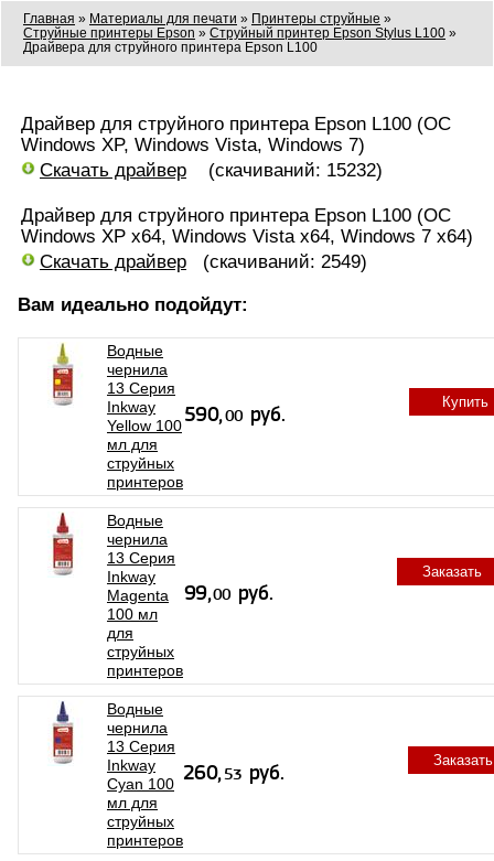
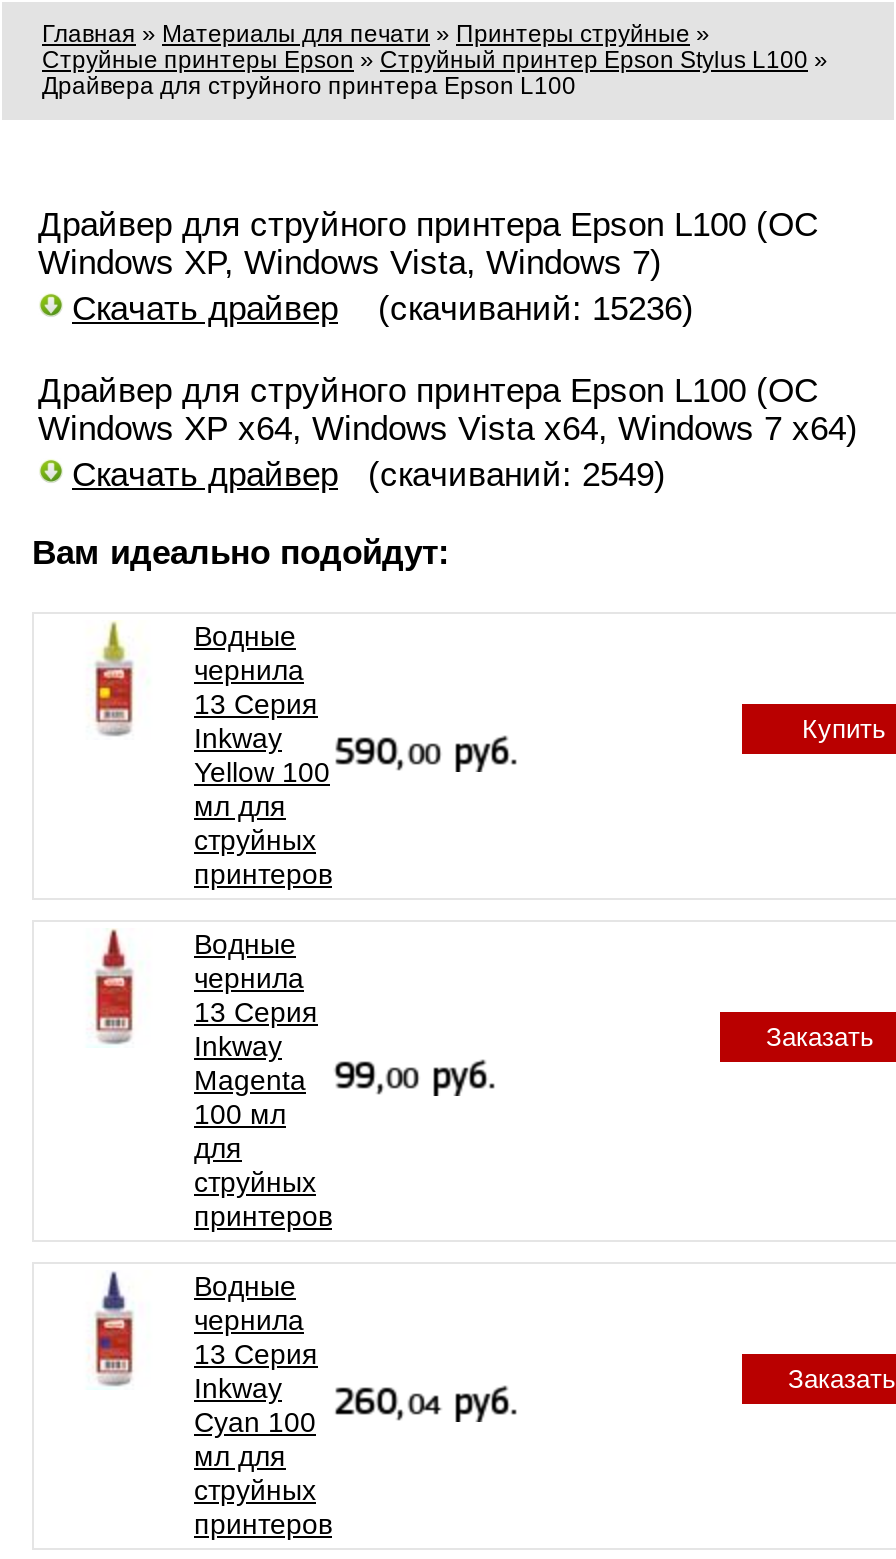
- Скачать драйвер (скачиваний: 15232)
+ Скачать драйвер (скачиваний: 15236)
